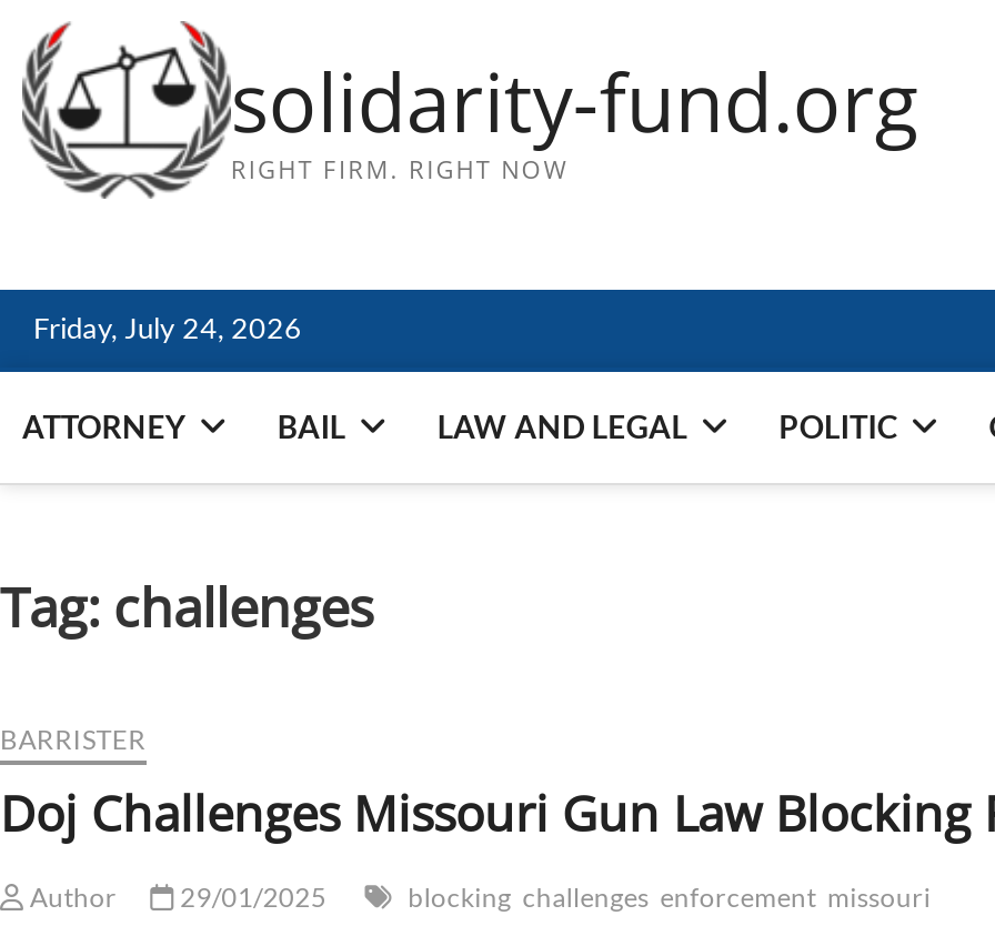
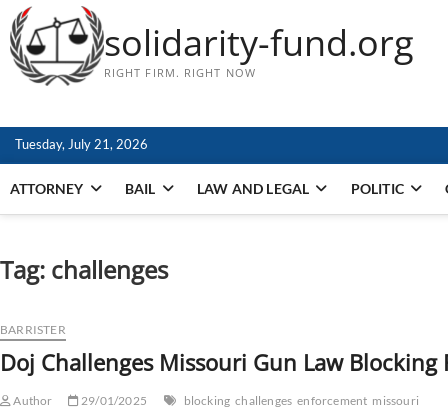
- Friday, July 24, 2026
+ Tuesday, July 21, 2026
